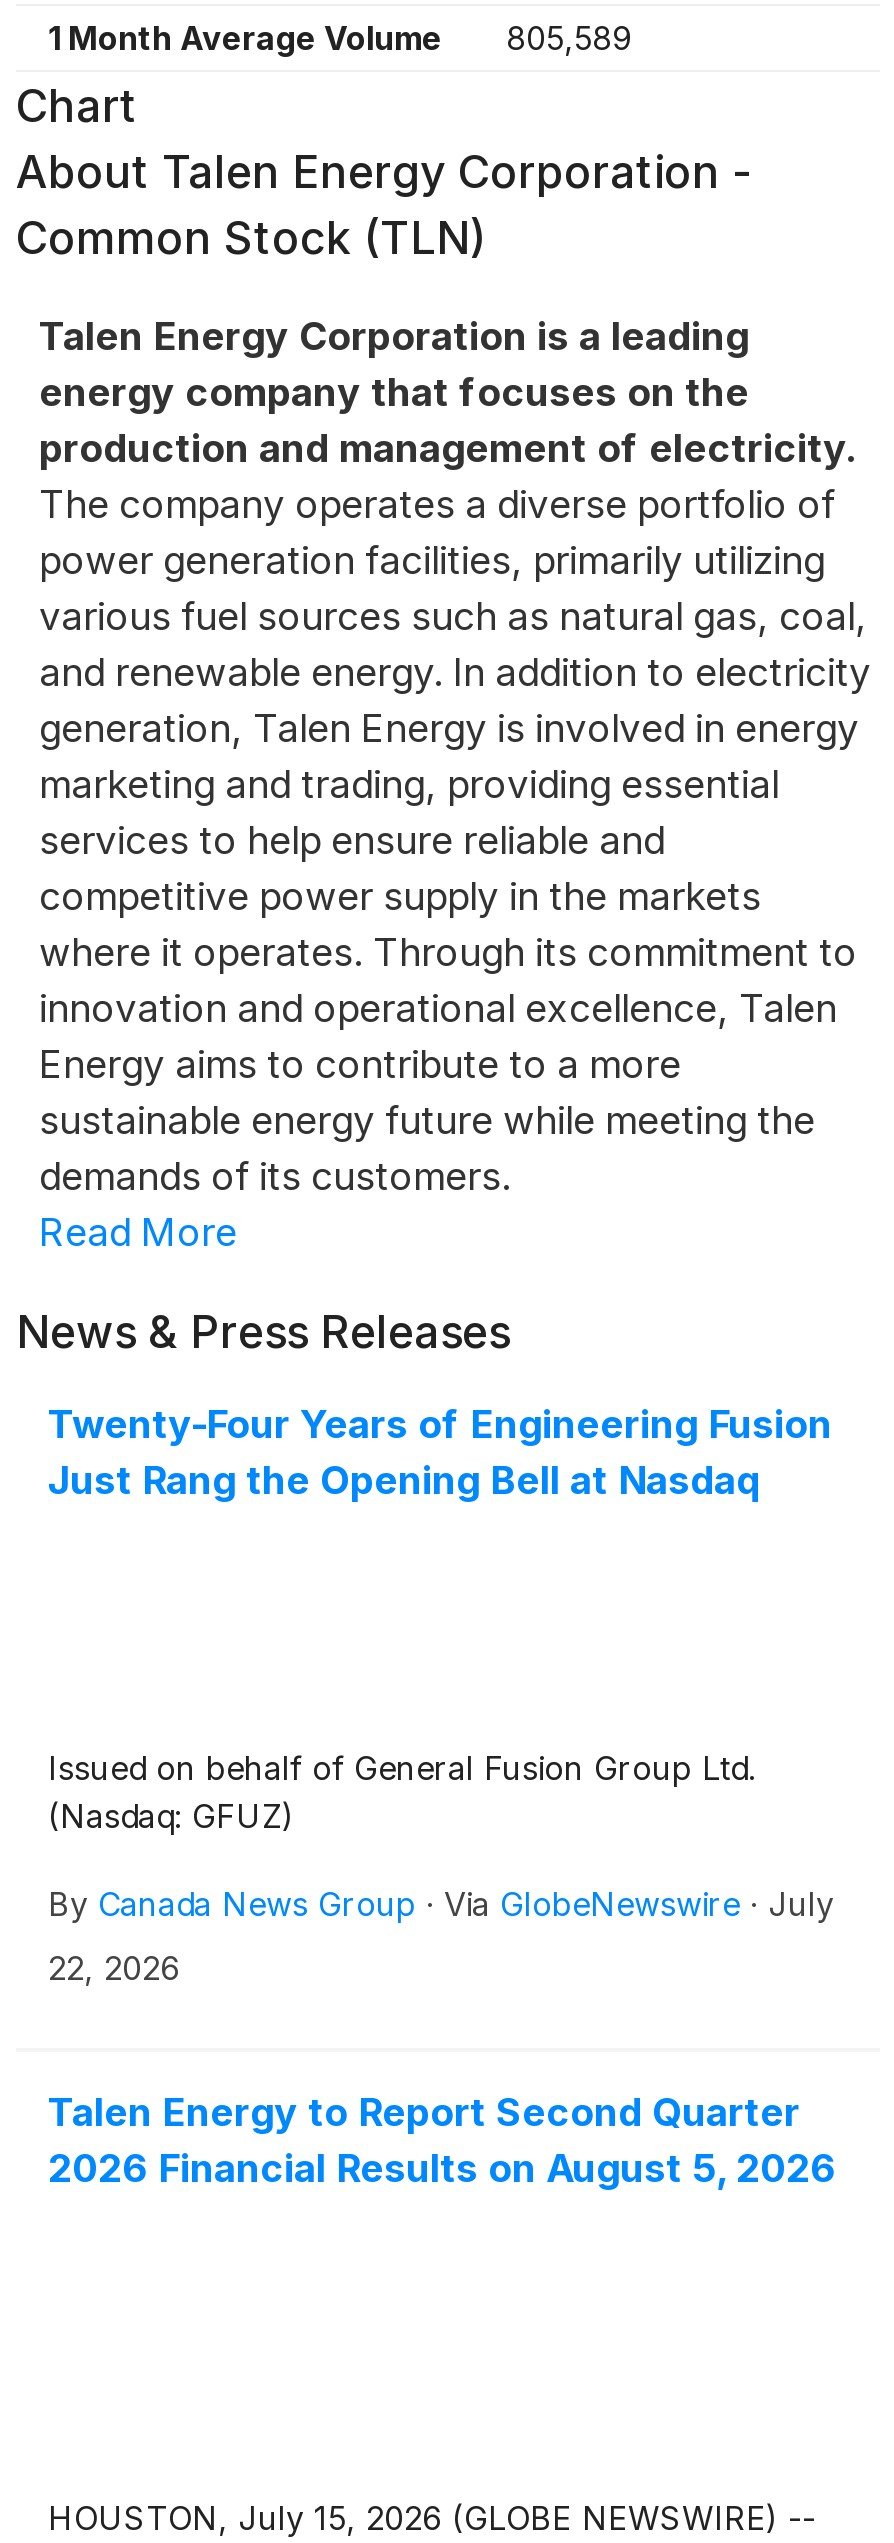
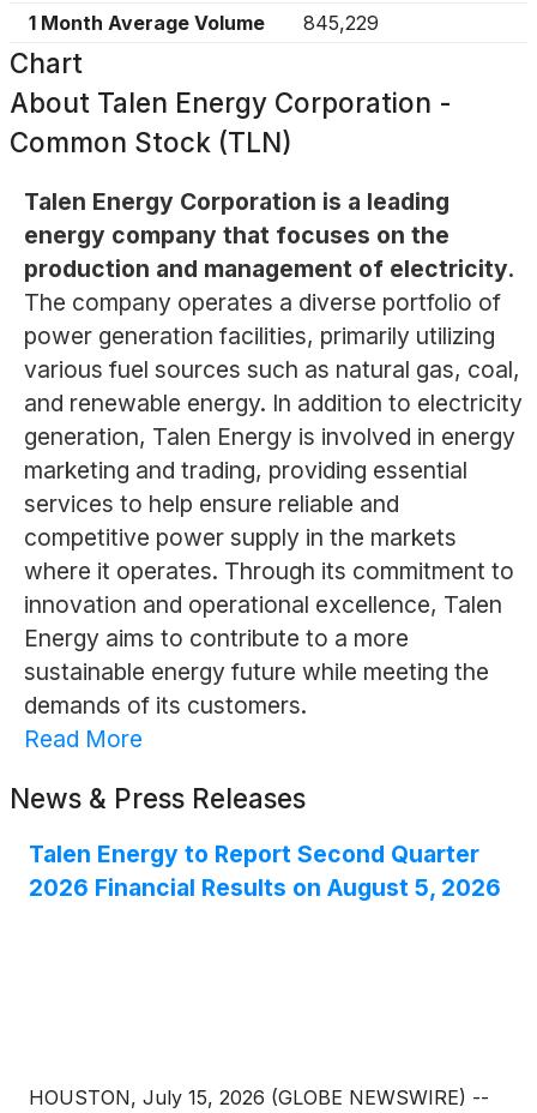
- 1 Month Average Volume 805,589
+ 1 Month Average Volume 845,229

- Twenty-Four Years of Engineering Fusion
- Just Rang the Opening Bell at Nasdaq

- Issued on behalf of General Fusion Group Ltd.
- (Nasdaq: GFUZ)
- By Canada News Group · Via GlobeNewswire · July
- 22, 2026
